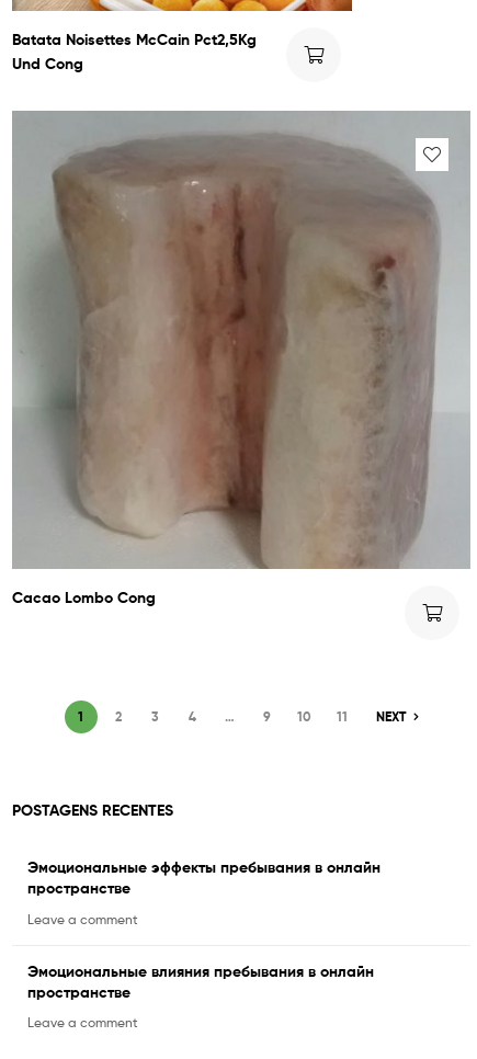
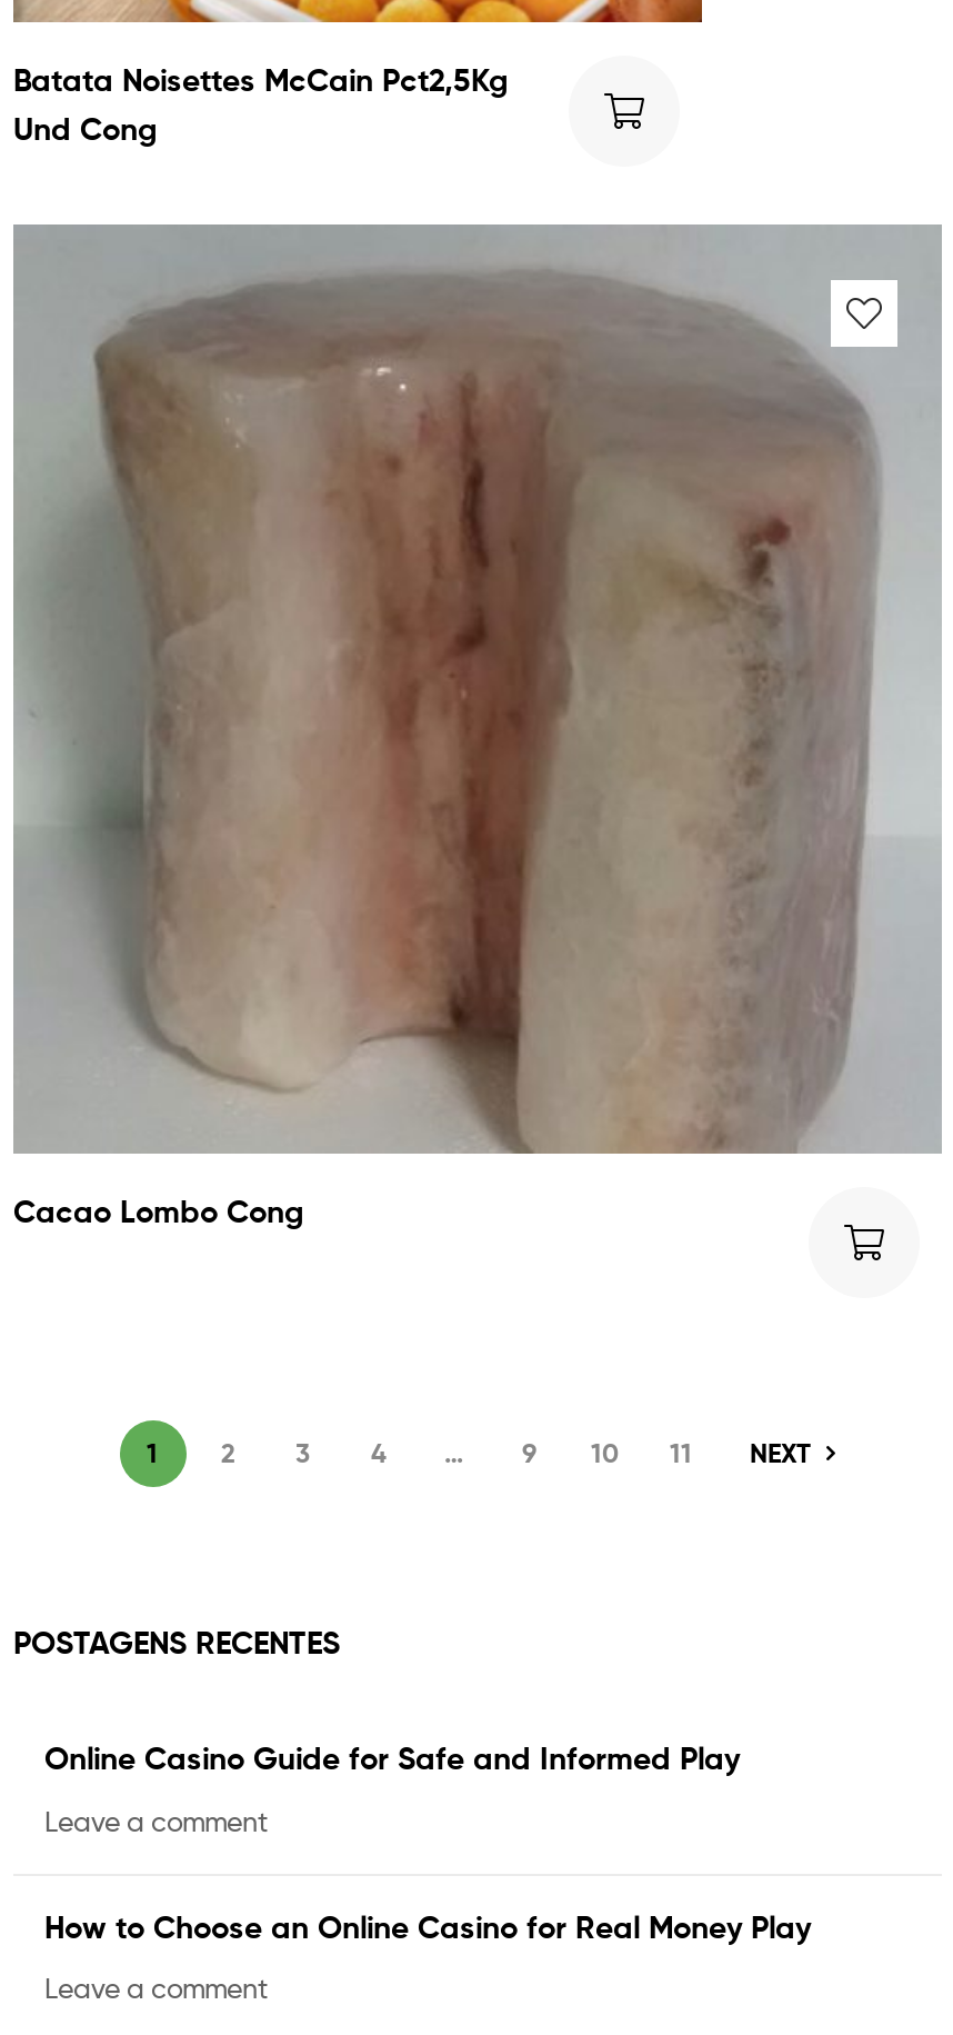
- Эмоциональные эффекты пребывания в онлайн
- пространстве
+ Online Casino Guide for Safe and Informed Play

- Эмоциональные влияния пребывания в онлайн
- пространстве
+ How to Choose an Online Casino for Real Money Play
